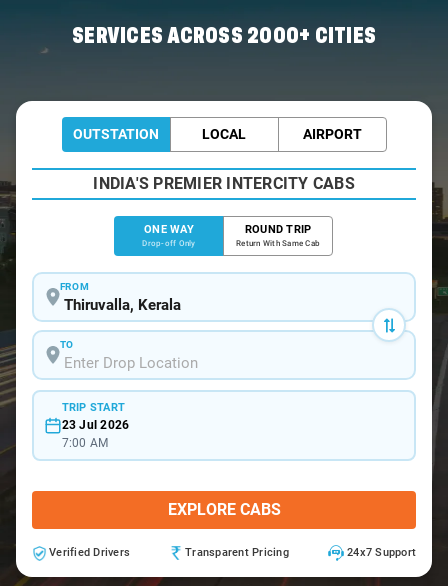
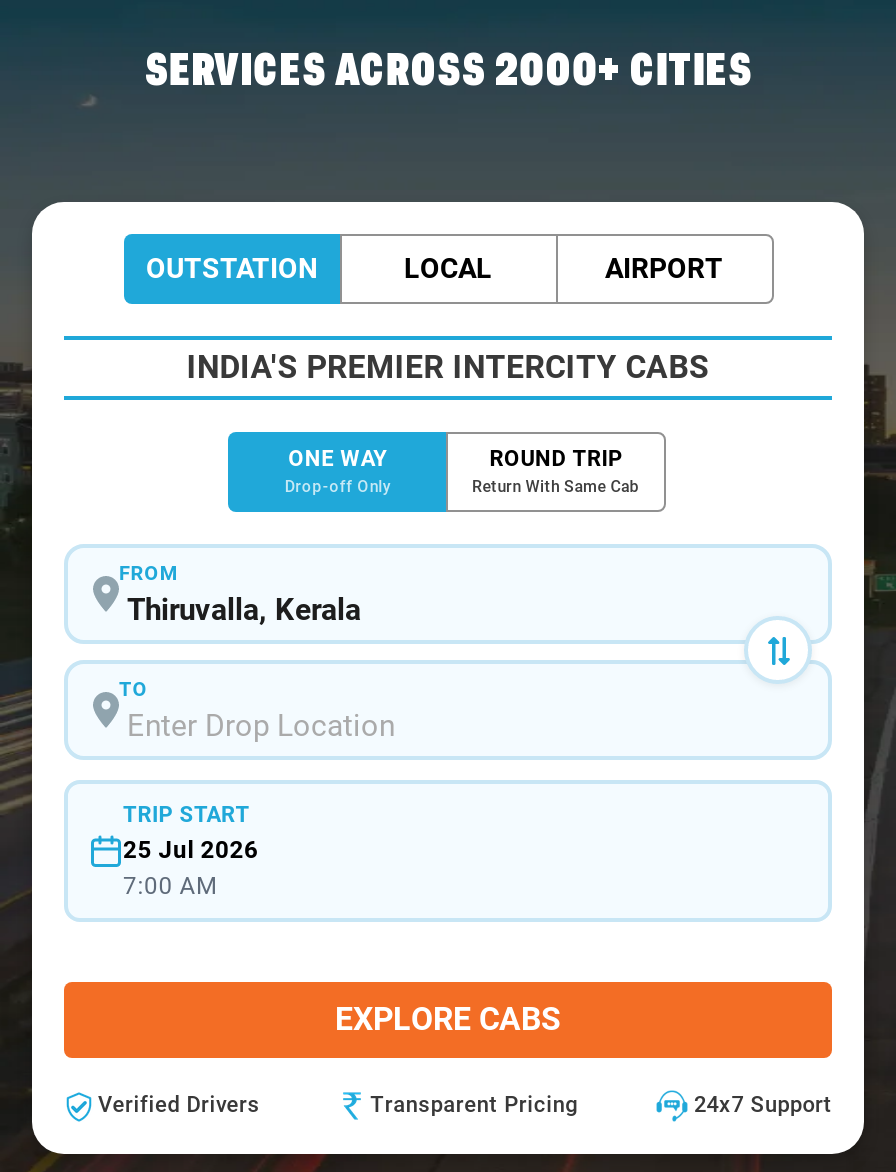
- 23 Jul 2026
+ 25 Jul 2026
